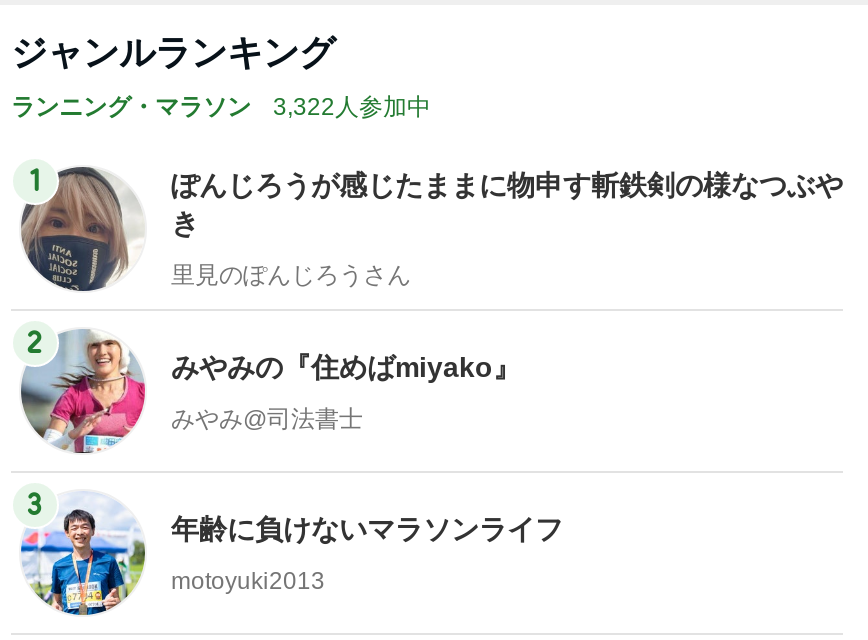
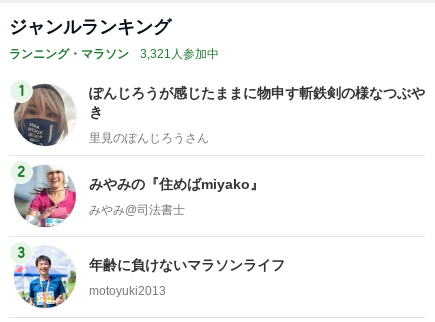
- ランニング・マラソン 3,322人参加中
+ ランニング・マラソン 3,321人参加中
